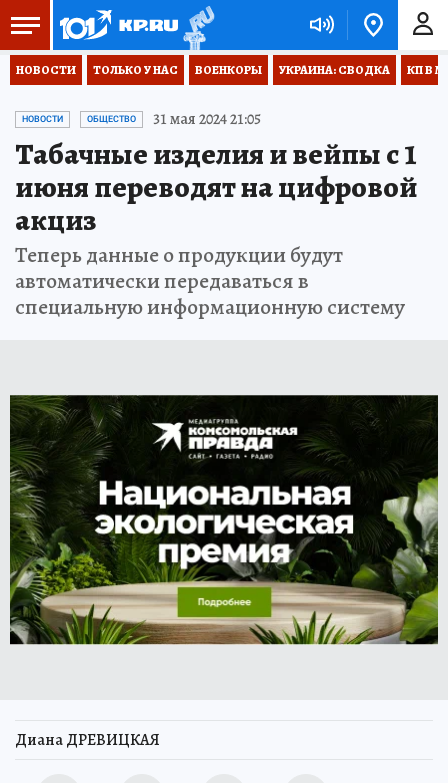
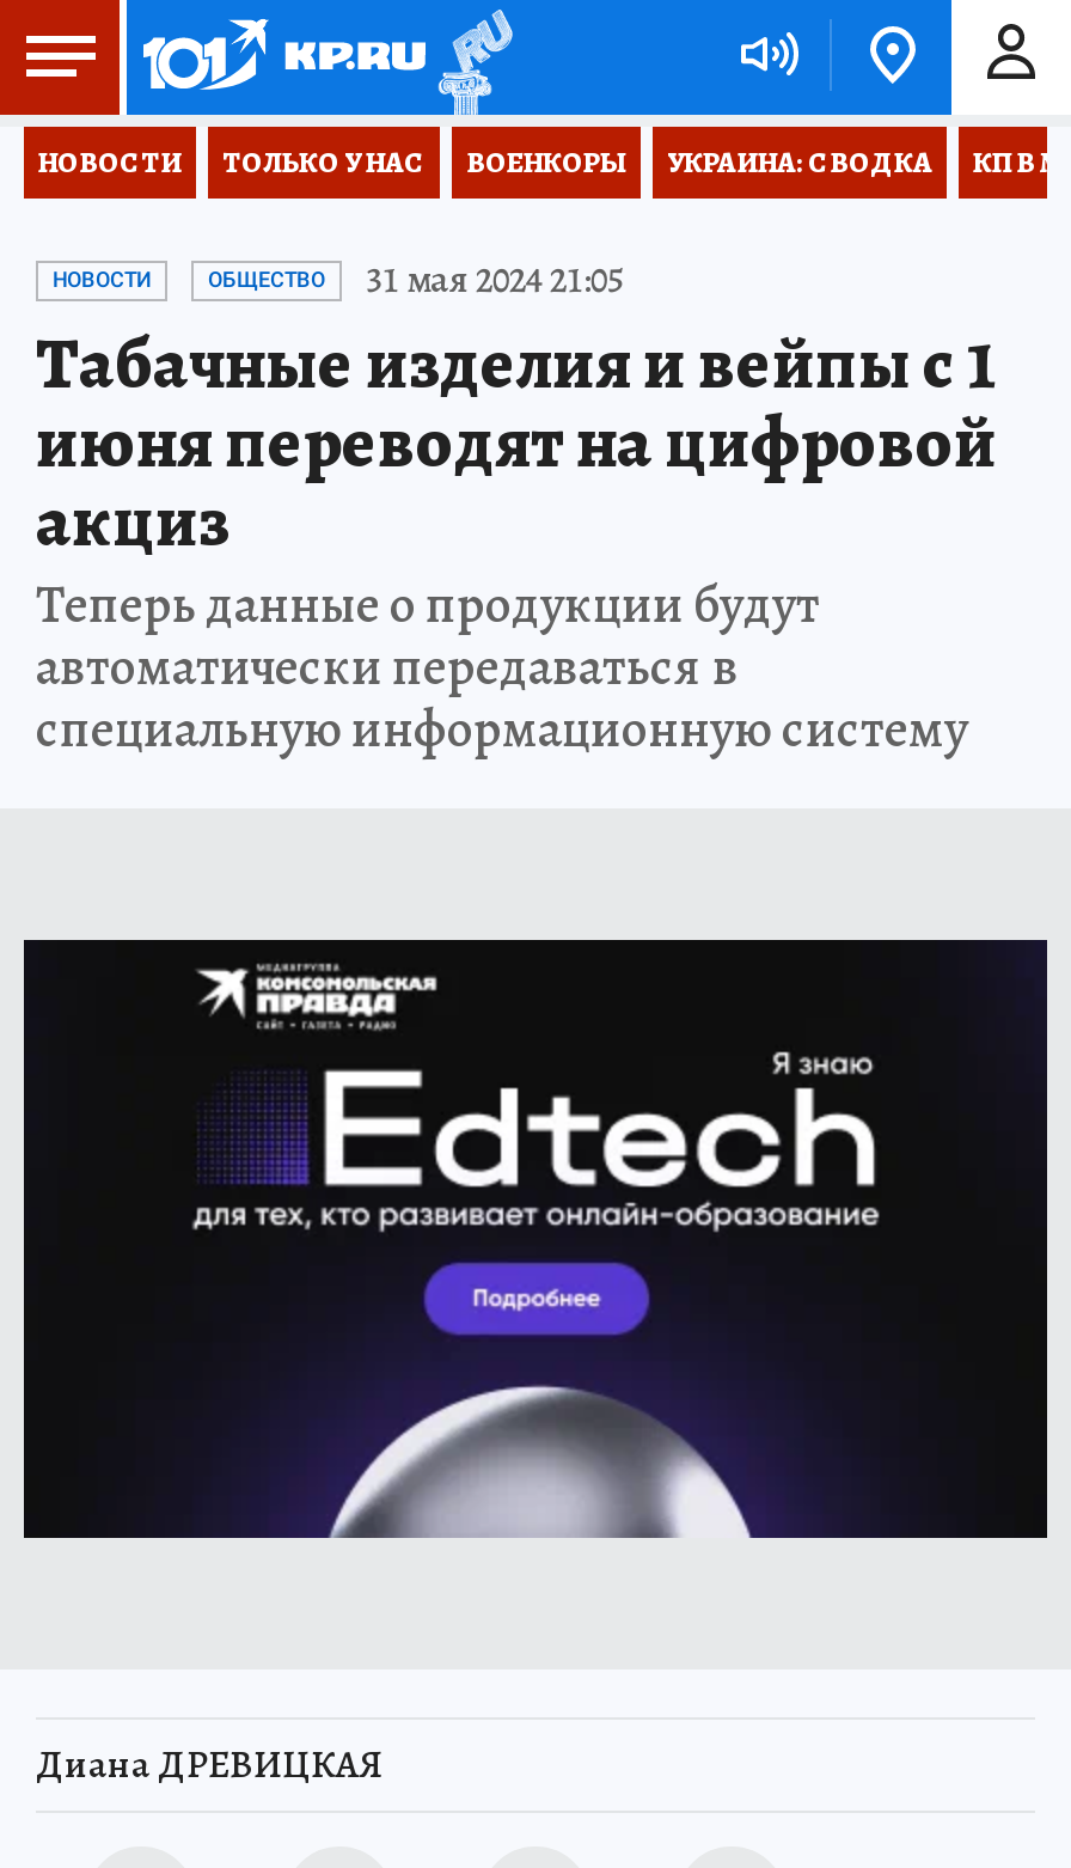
- [image]
+ [image]
